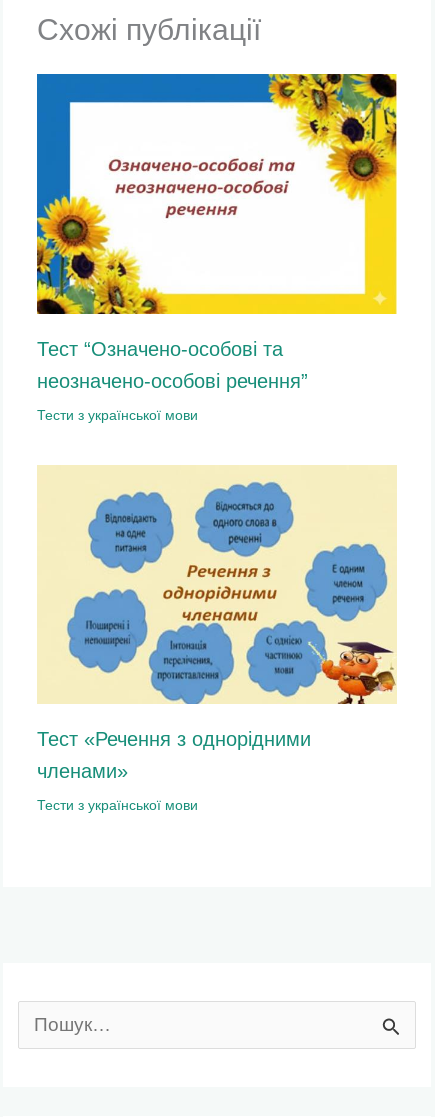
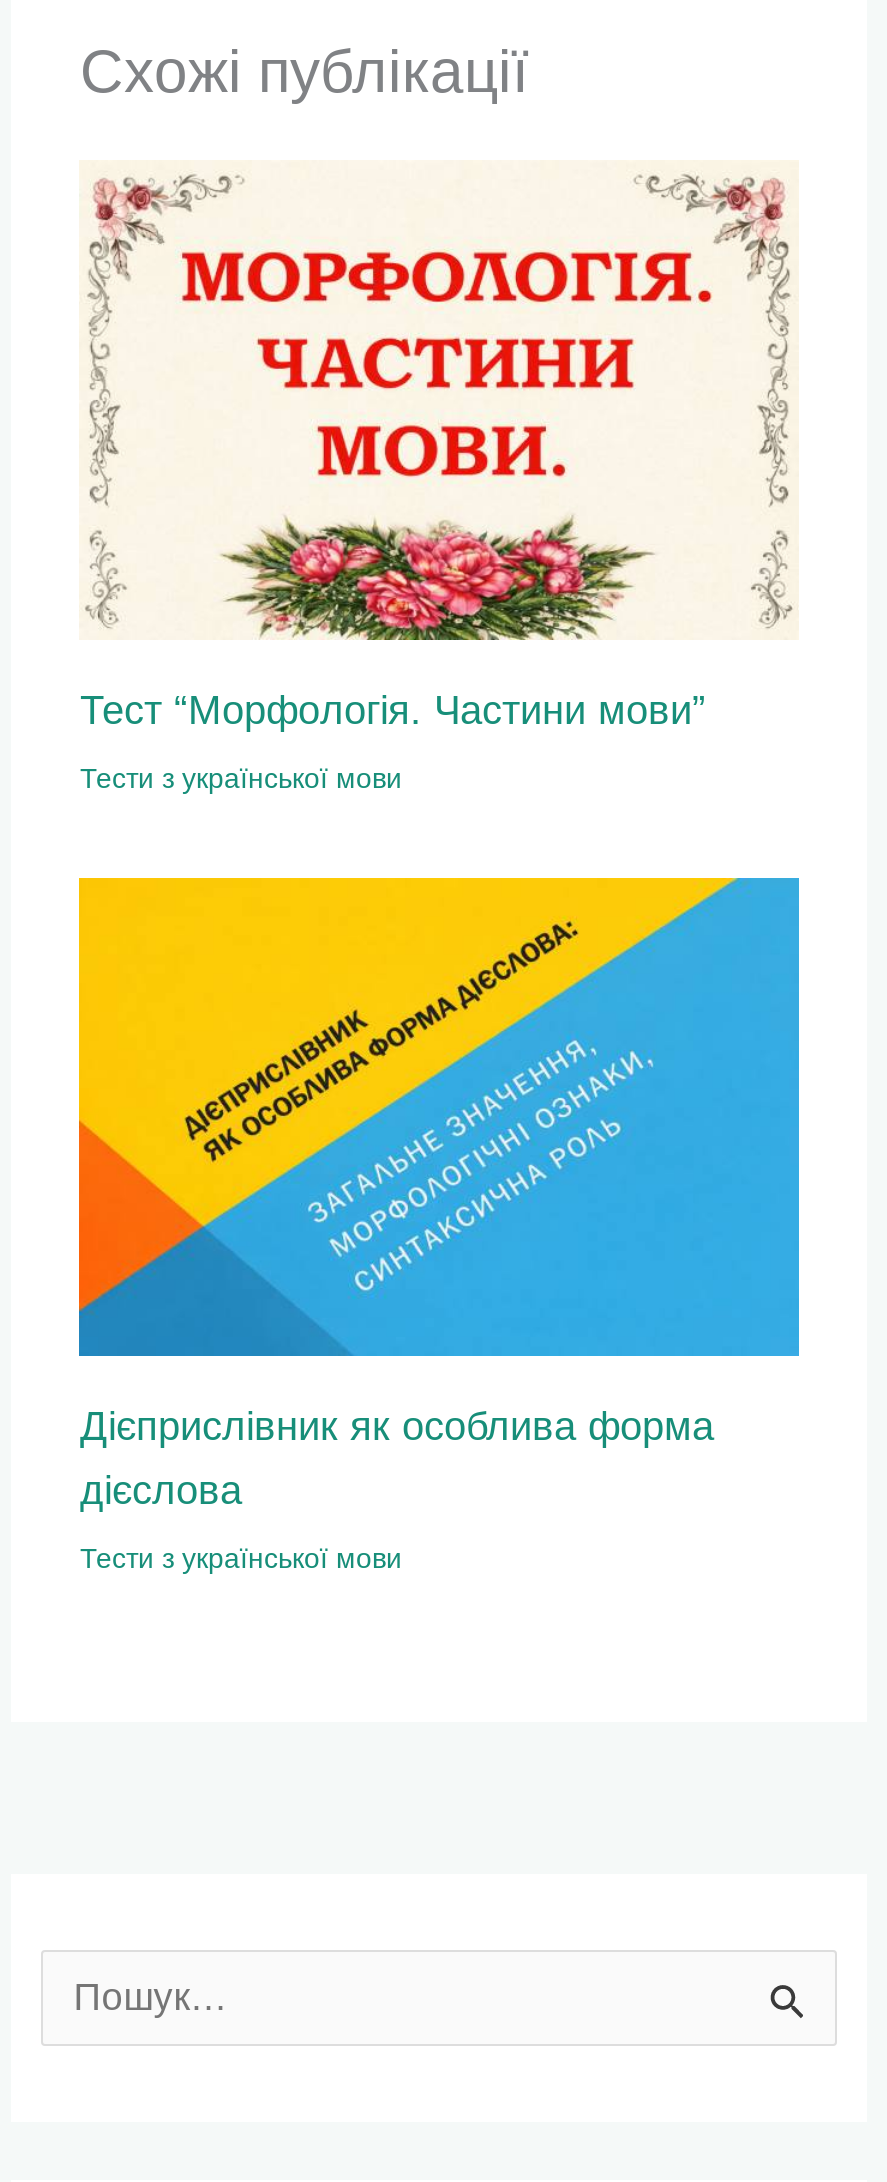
- [image]
- Тест “Означено-особові та
- неозначено-особові речення”
+ [image]
+ Тест “Морфологія. Частини мови”

- [image]
- Тест «Речення з однорідними
+ [image]
+ Дієприслівник як особлива форма

- членами»
+ дієслова
